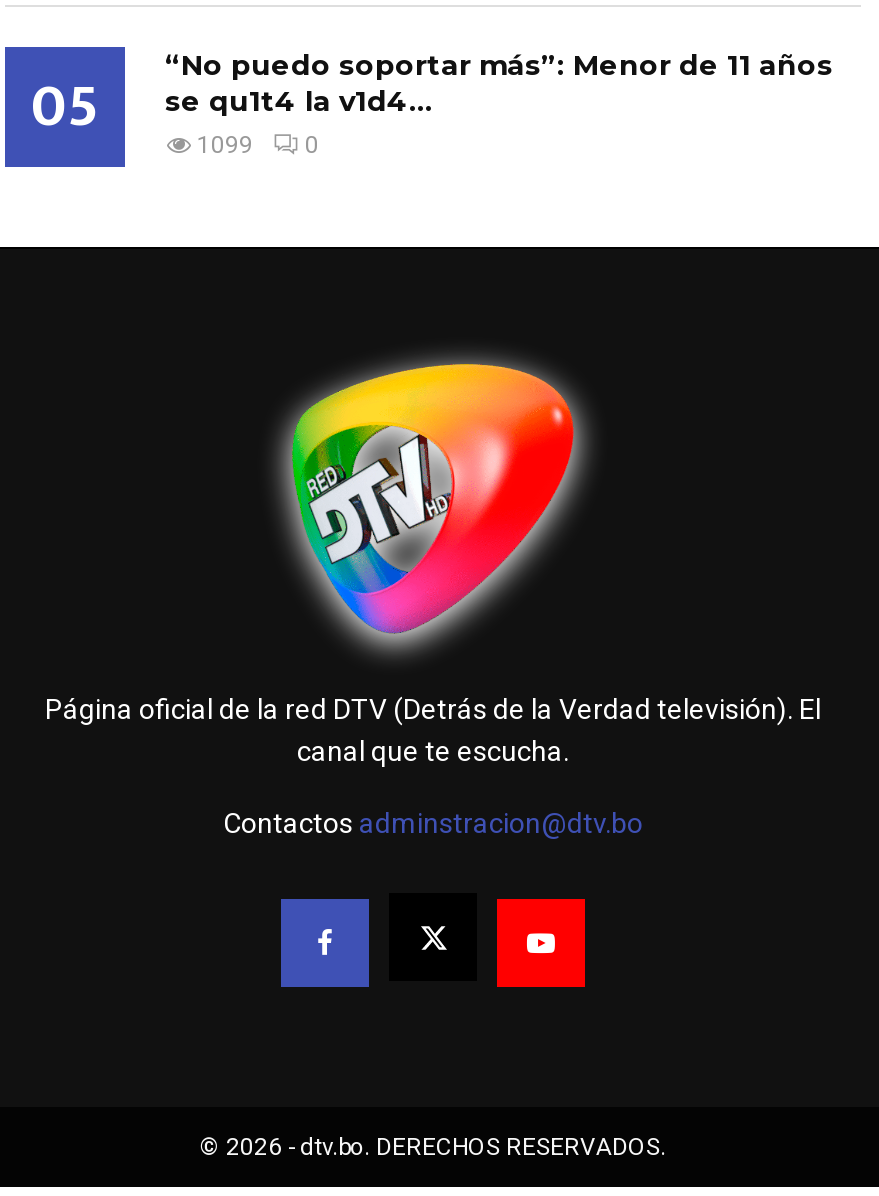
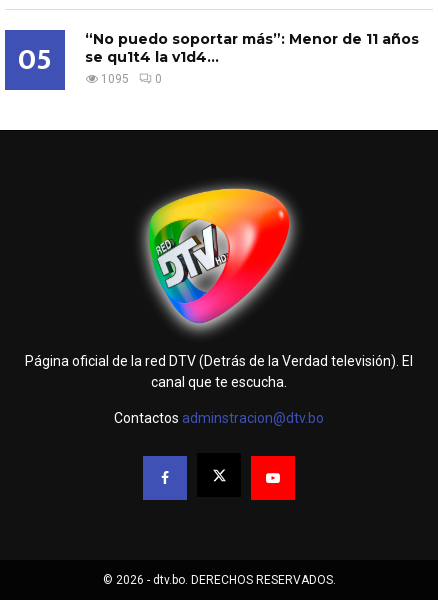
- 1099 0
+ 1095 0
